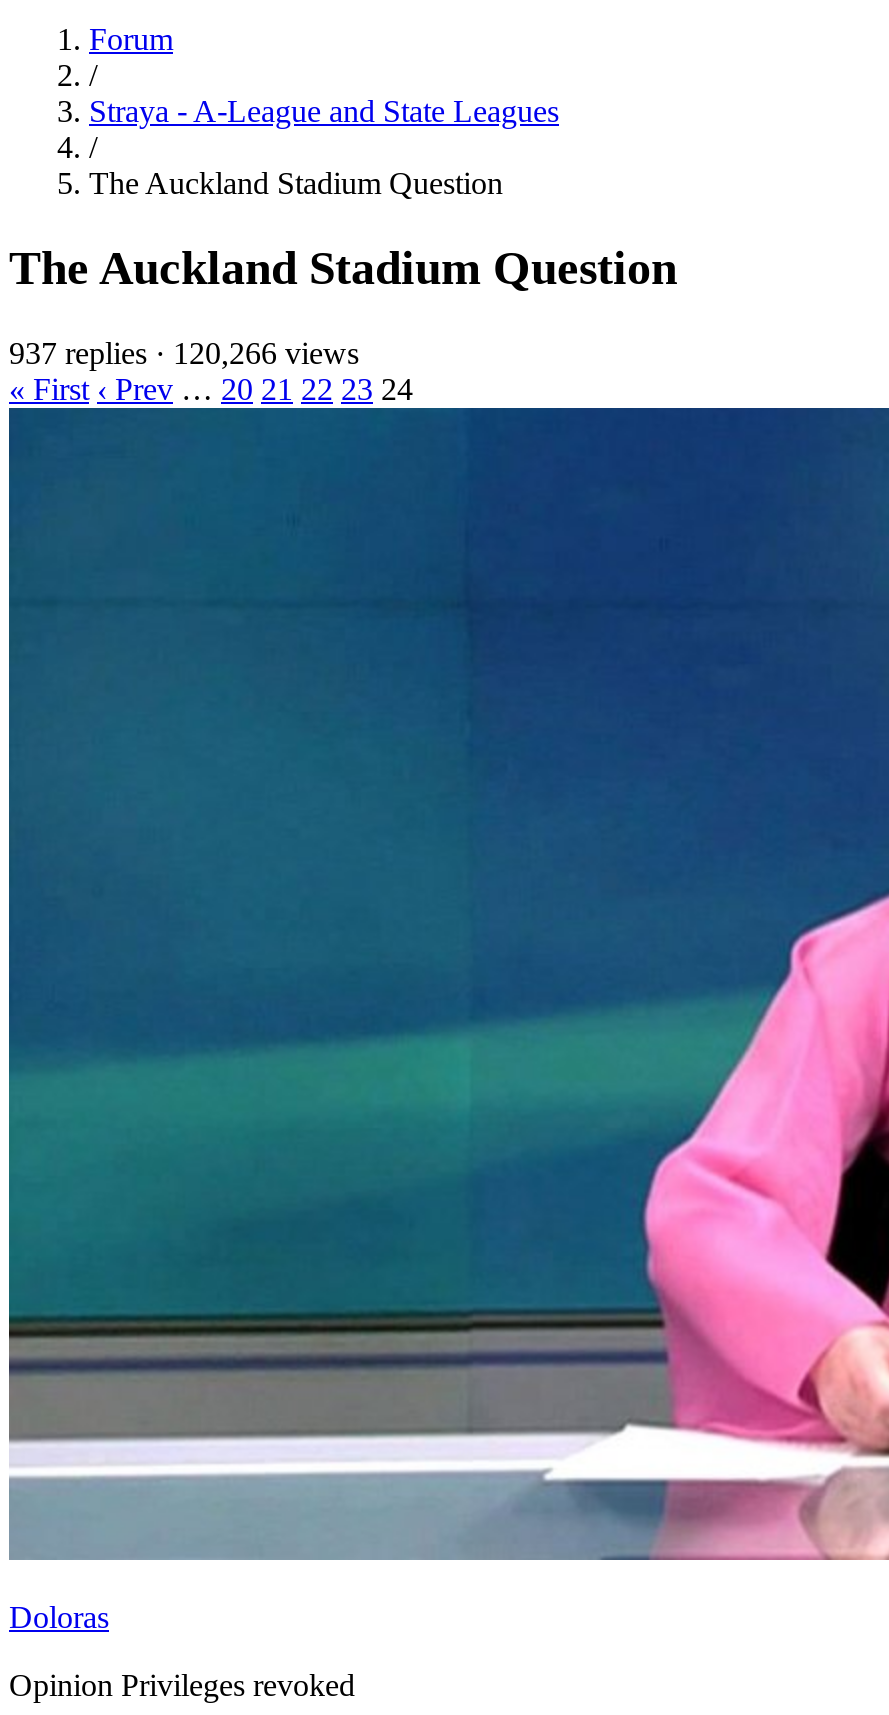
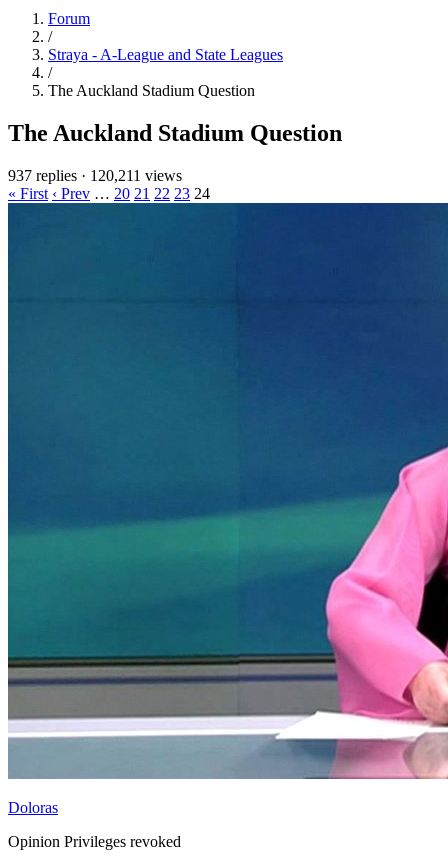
- 937 replies · 120,266 views
+ 937 replies · 120,211 views
